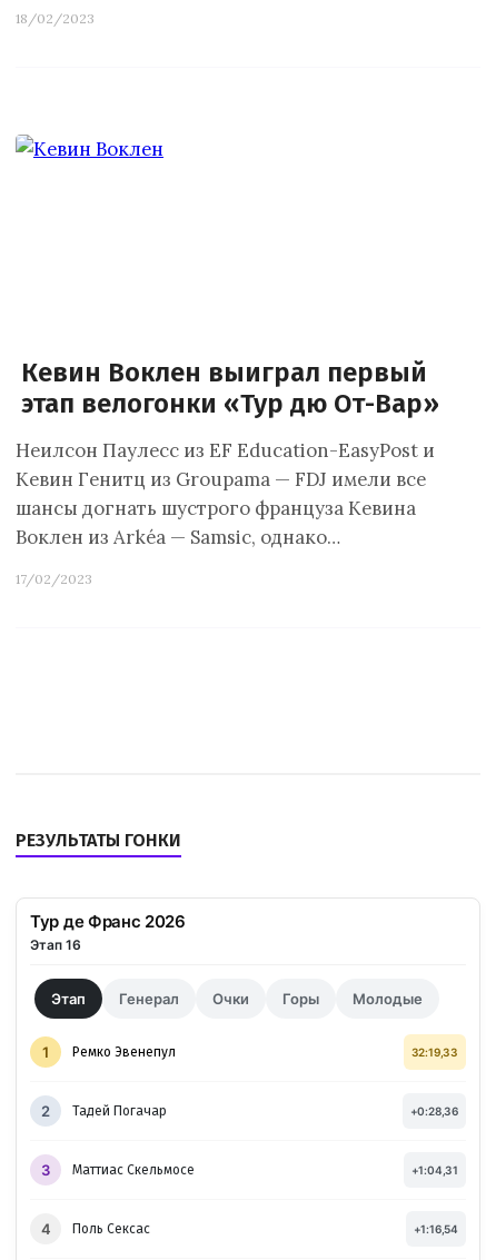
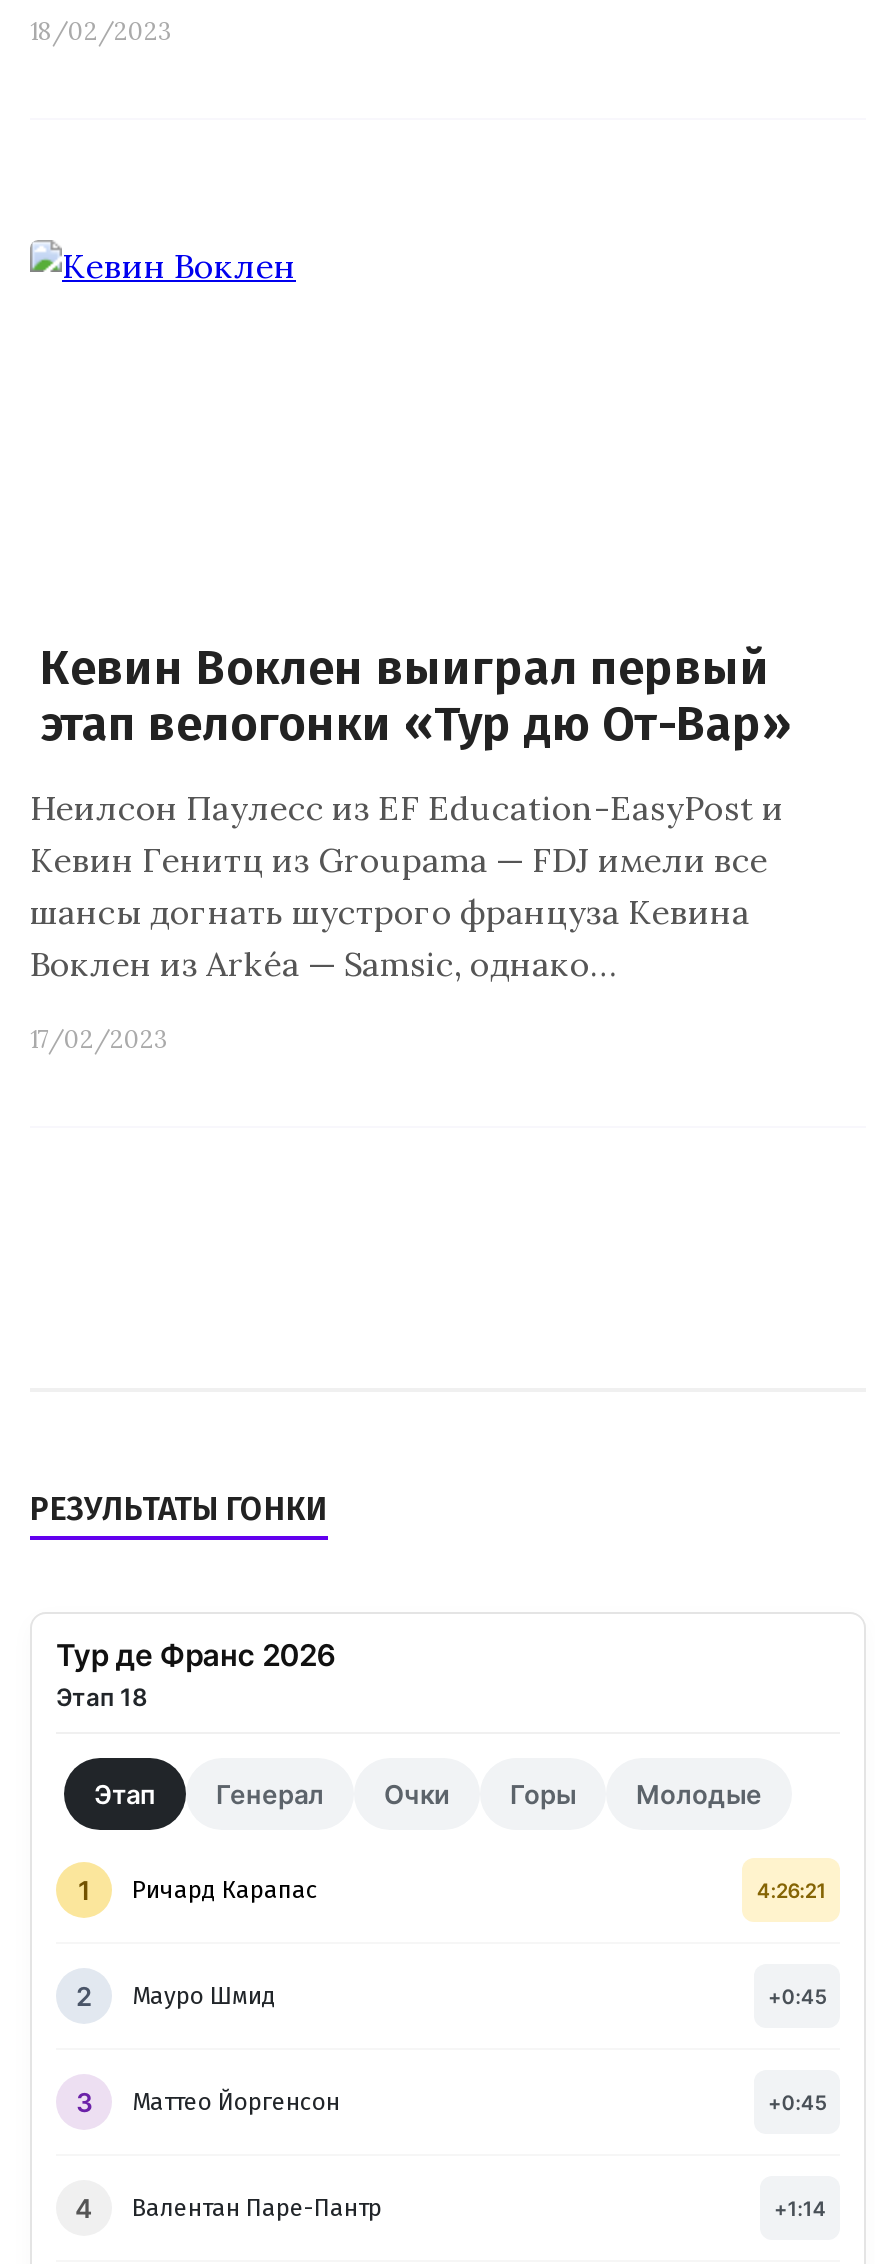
- Этап 16
+ Этап 18

- Ремко Эвенепул
- 32:19,33
+ Ричард Карапас
+ 4:26:21

- Тадей Погачар
- +0:28,36
+ Мауро Шмид
+ +0:45

- Маттиас Скельмосе
- +1:04,31
+ Маттео Йоргенсон
+ +0:45

- Поль Сексас
- +1:16,54
+ Валентан Паре-Пантр
+ +1:14
